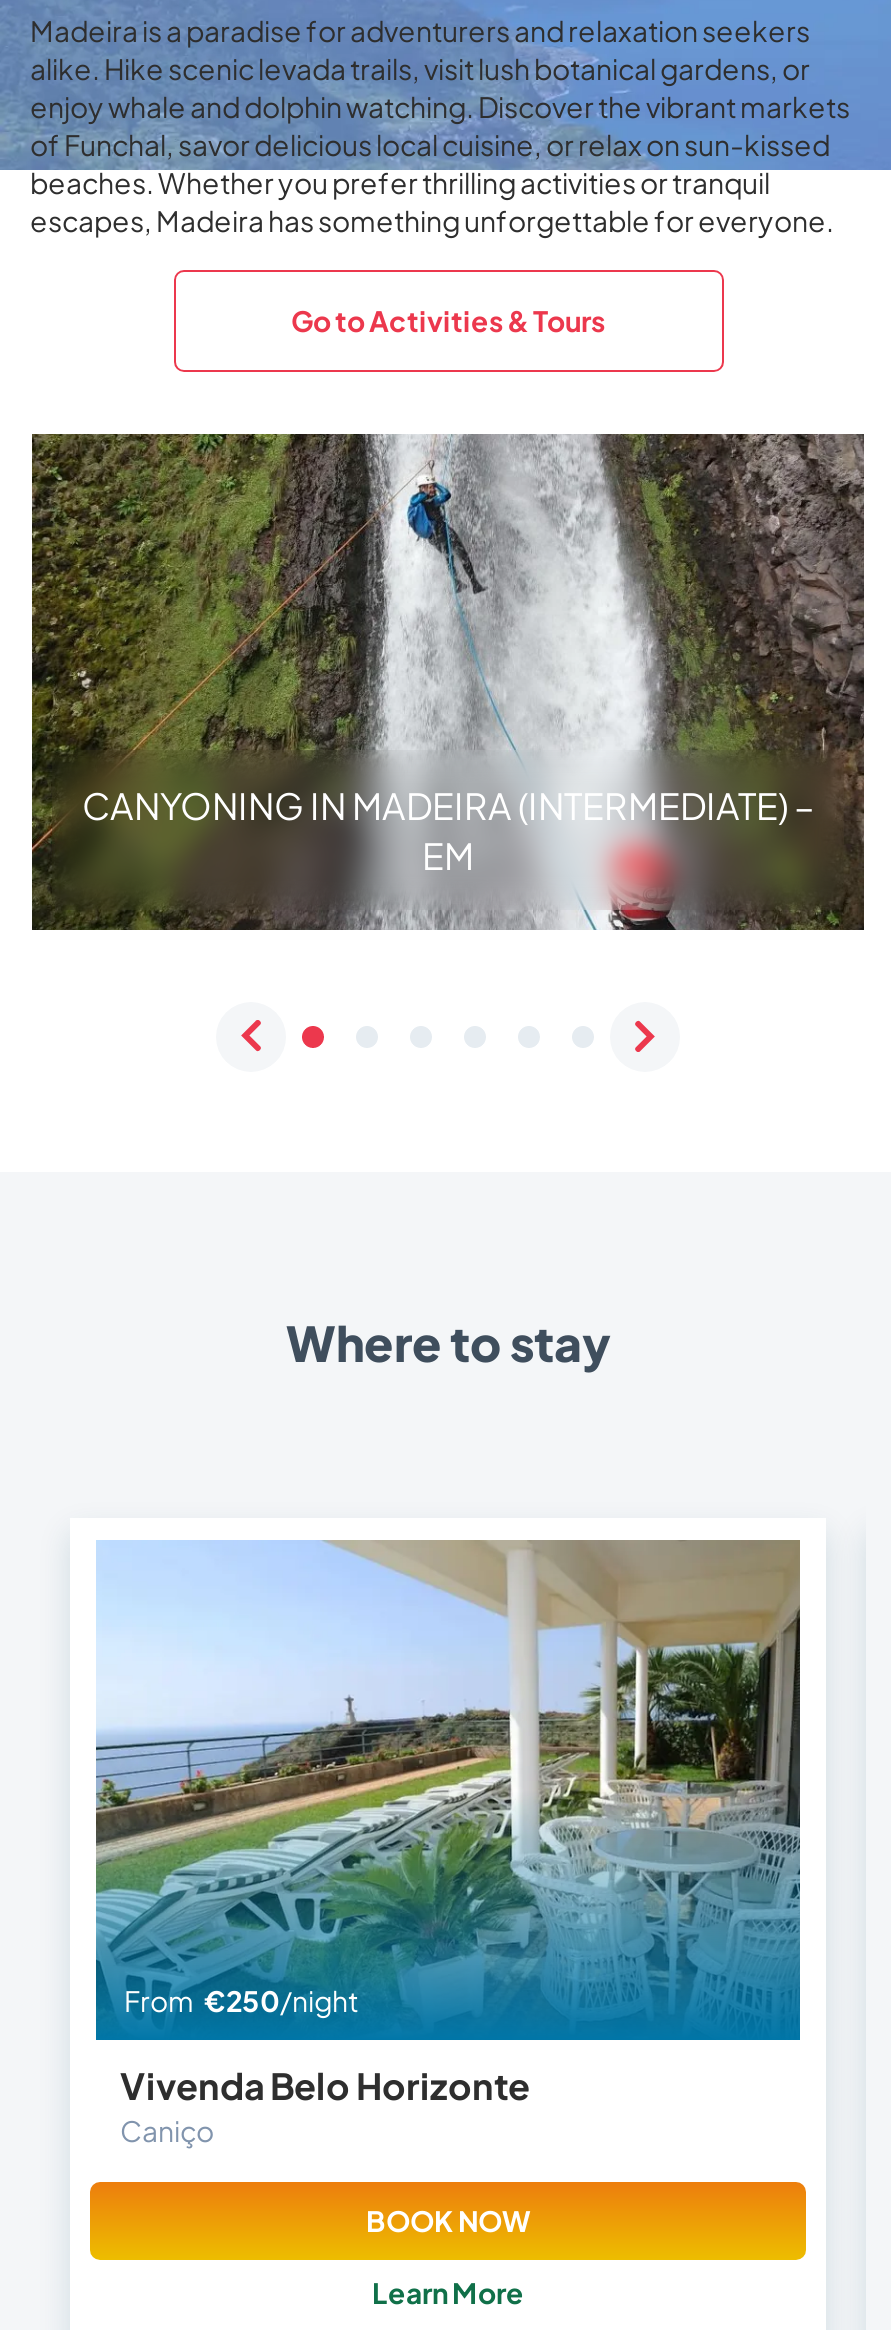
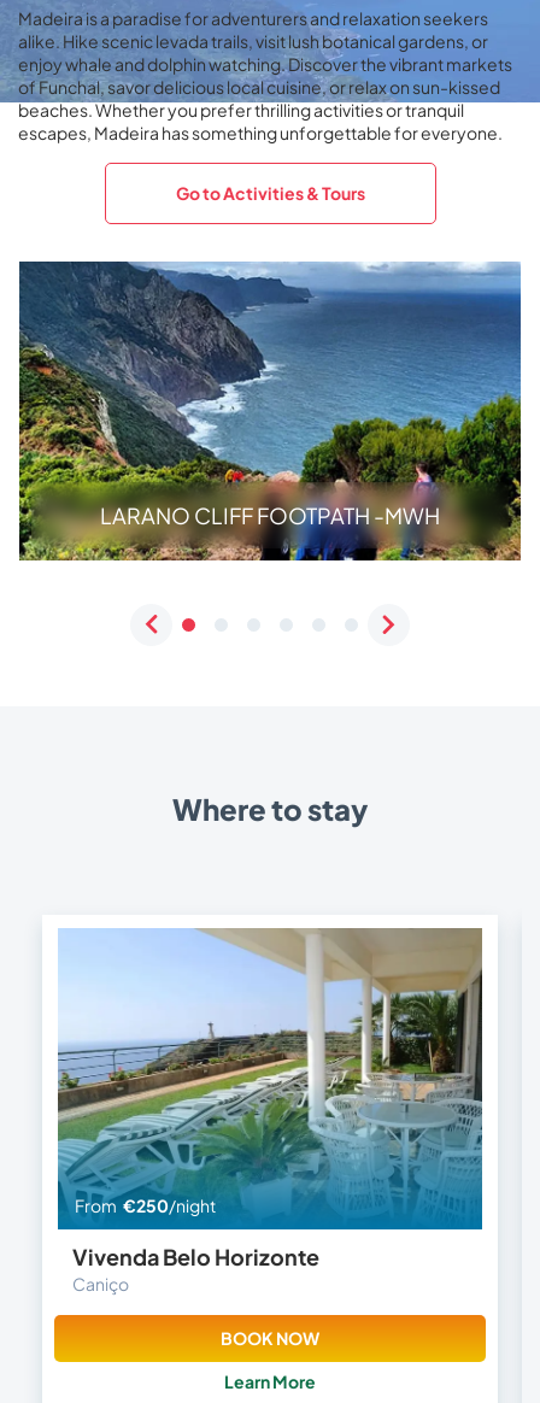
- [image]
- CANYONING IN MADEIRA (INTERMEDIATE) –
- EM
+ [image]
+ LARANO CLIFF FOOTPATH -MWH
